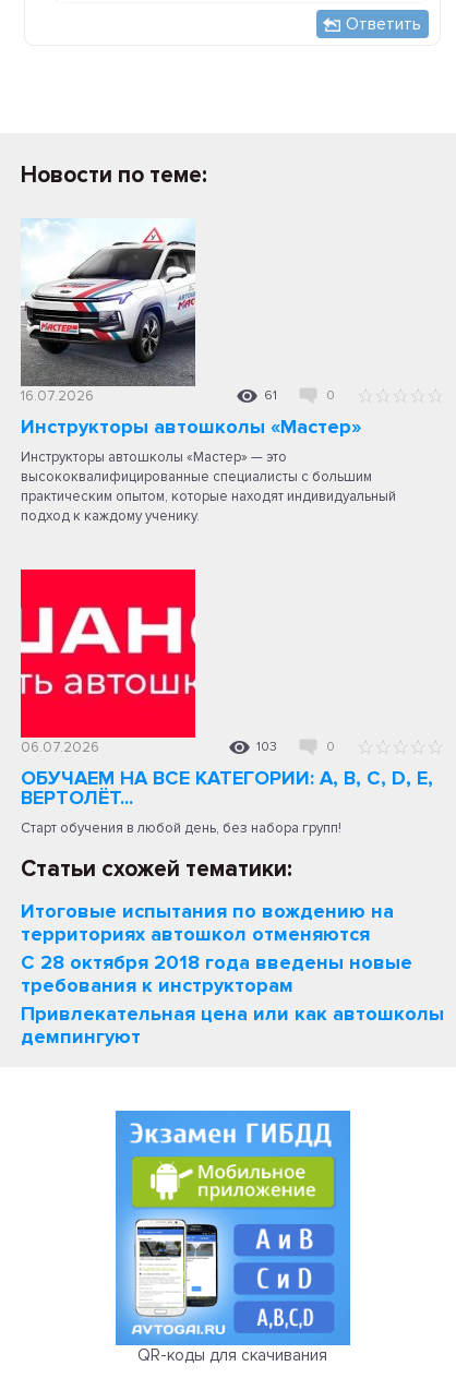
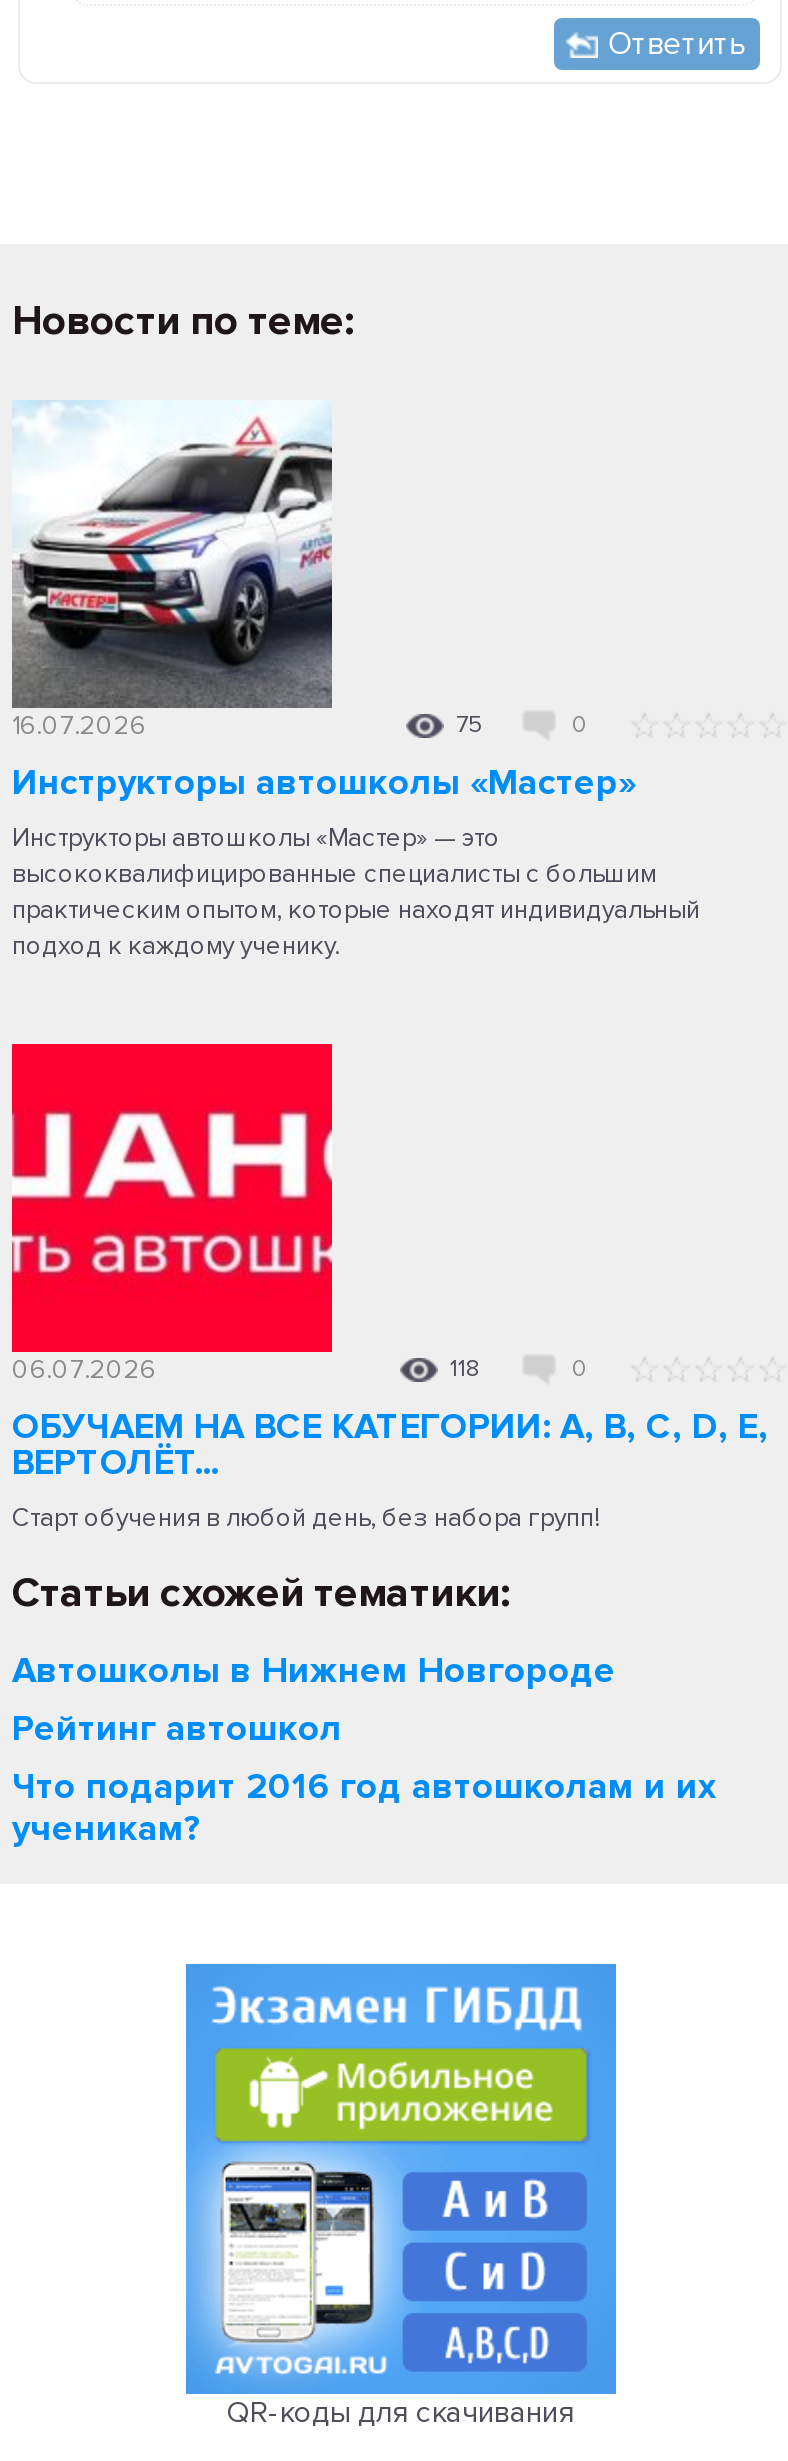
- 61
+ 75

- 103
+ 118

- Итоговые испытания по вождению на
- территориях автошкол отменяются
- С 28 октября 2018 года введены новые
- требования к инструкторам
- Привлекательная цена или как автошколы
- демпингуют
+ Автошколы в Нижнем Новгороде
+ Рейтинг автошкол
+ Что подарит 2016 год автошколам и их
+ ученикам?
